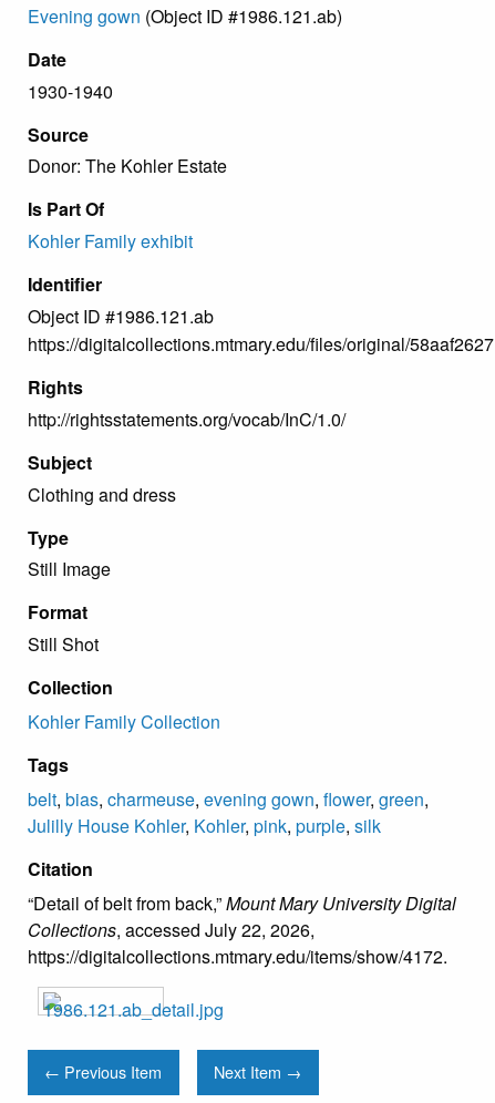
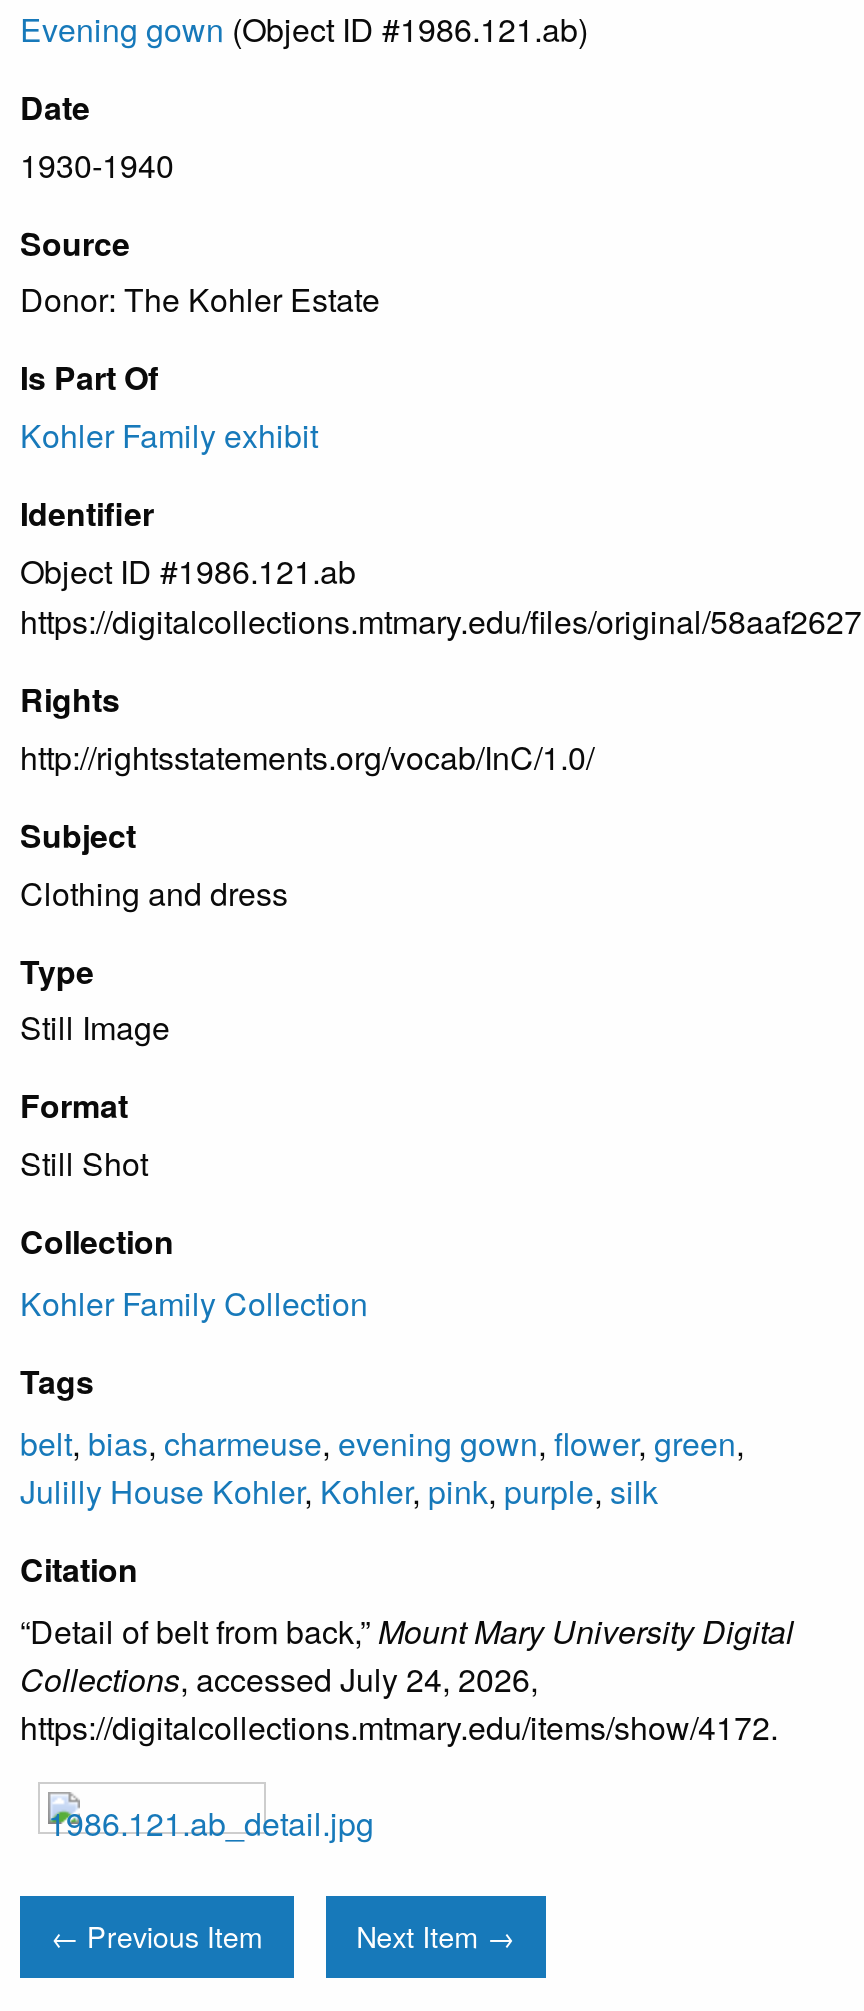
- Collections, accessed July 22, 2026,
+ Collections, accessed July 24, 2026,
